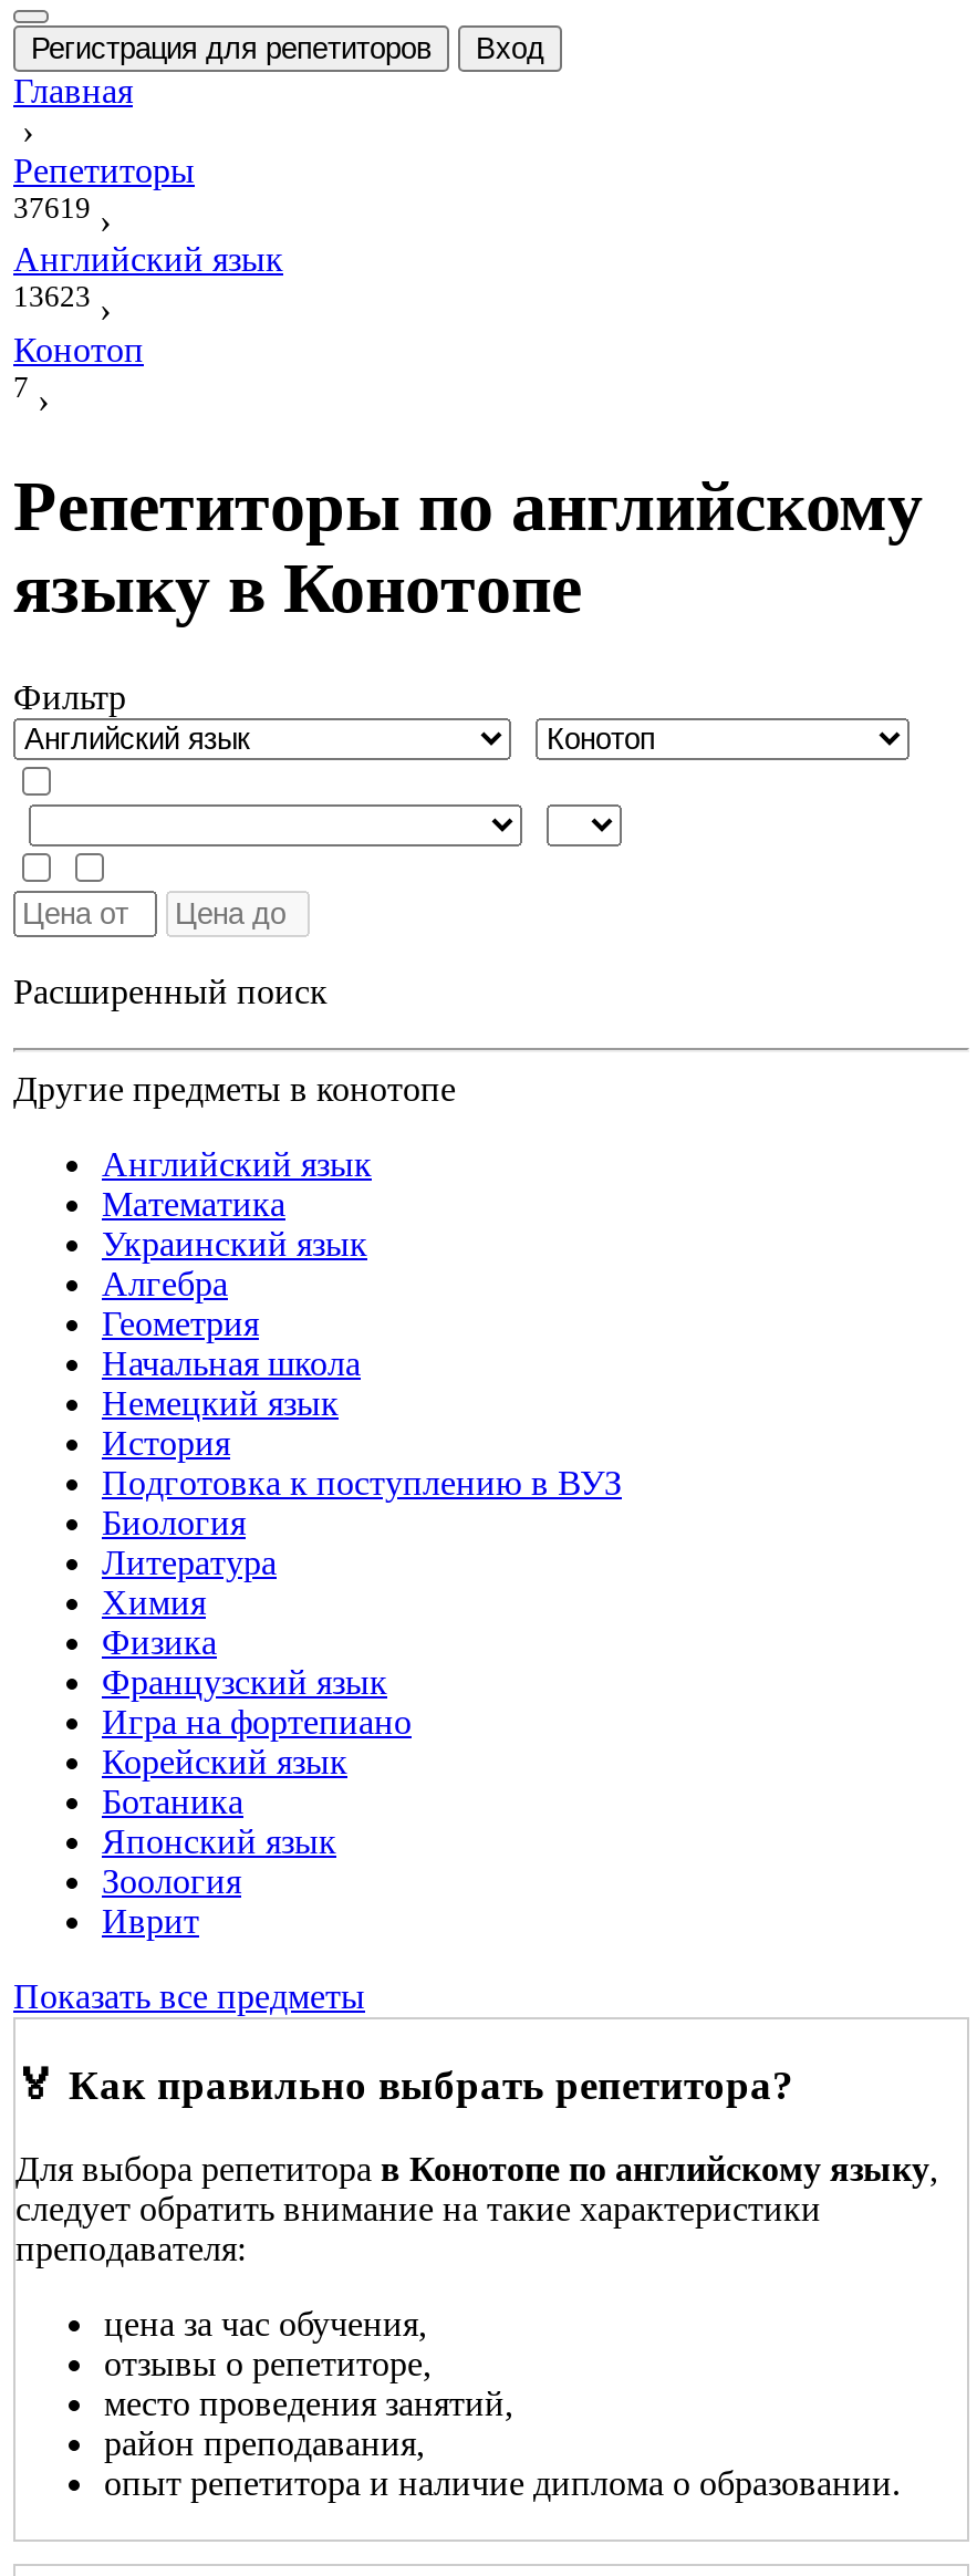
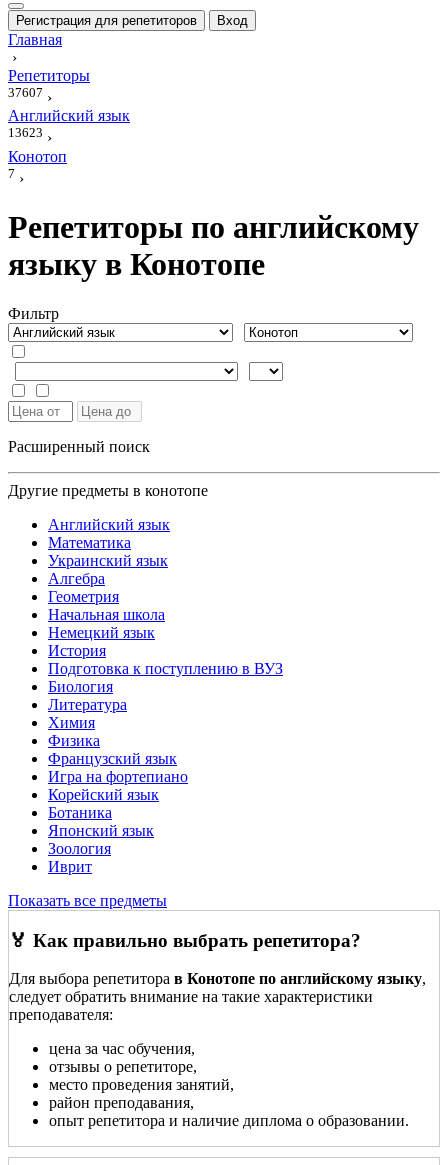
- 37619 ›
+ 37607 ›
